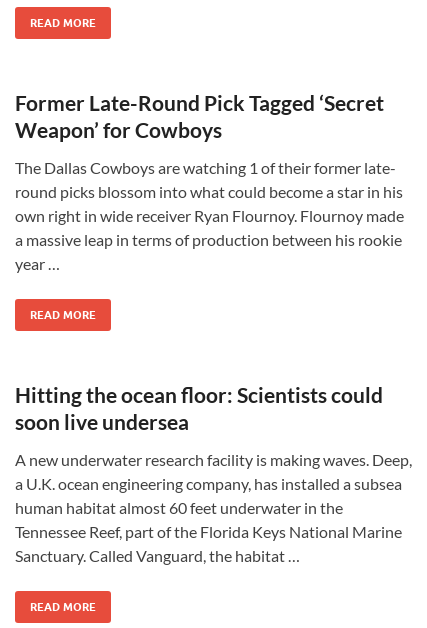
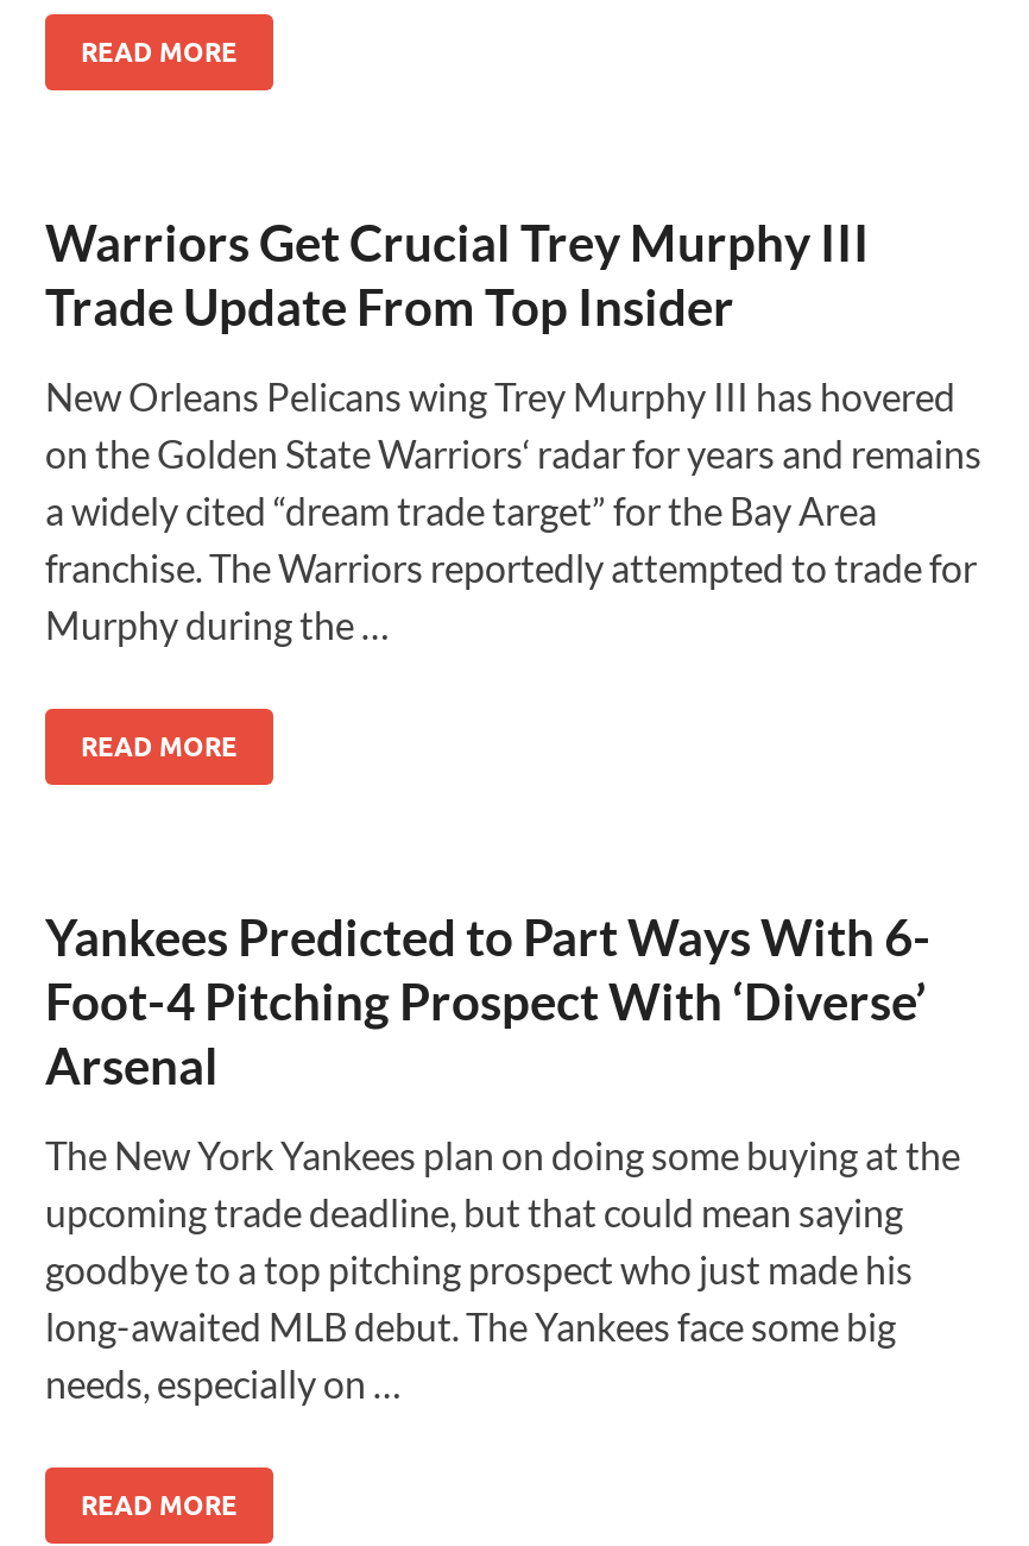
- Former Late-Round Pick Tagged ‘Secret
- Weapon’ for Cowboys
+ Warriors Get Crucial Trey Murphy III
+ Trade Update From Top Insider

- The Dallas Cowboys are watching 1 of their former late-
- round picks blossom into what could become a star in his
- own right in wide receiver Ryan Flournoy. Flournoy made
- a massive leap in terms of production between his rookie
- year …
+ New Orleans Pelicans wing Trey Murphy III has hovered
+ on the Golden State Warriors‘ radar for years and remains
+ a widely cited “dream trade target” for the Bay Area
+ franchise. The Warriors reportedly attempted to trade for
+ Murphy during the …

- Hitting the ocean floor: Scientists could
- soon live undersea
+ Yankees Predicted to Part Ways With 6-
+ Foot-4 Pitching Prospect With ‘Diverse’
+ Arsenal

- A new underwater research facility is making waves. Deep,
- a U.K. ocean engineering company, has installed a subsea
- human habitat almost 60 feet underwater in the
- Tennessee Reef, part of the Florida Keys National Marine
- Sanctuary. Called Vanguard, the habitat …
+ The New York Yankees plan on doing some buying at the
+ upcoming trade deadline, but that could mean saying
+ goodbye to a top pitching prospect who just made his
+ long-awaited MLB debut. The Yankees face some big
+ needs, especially on …
